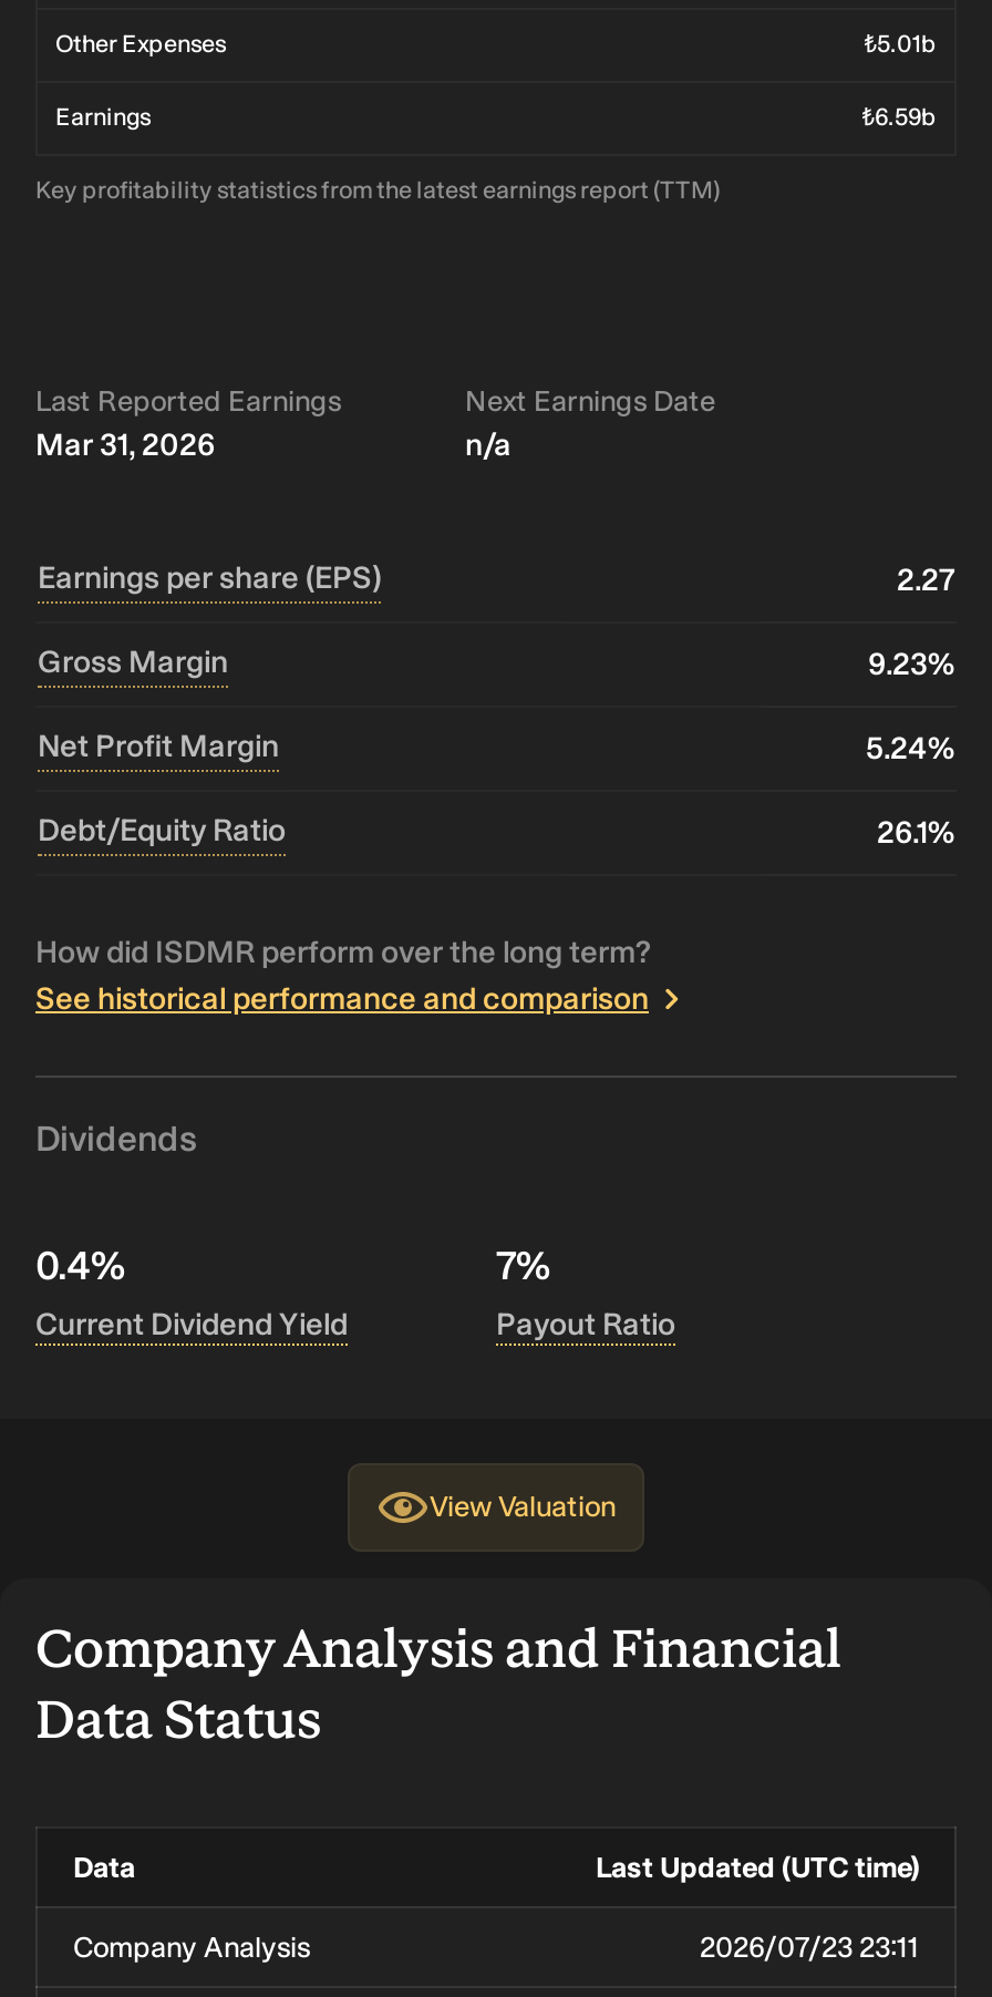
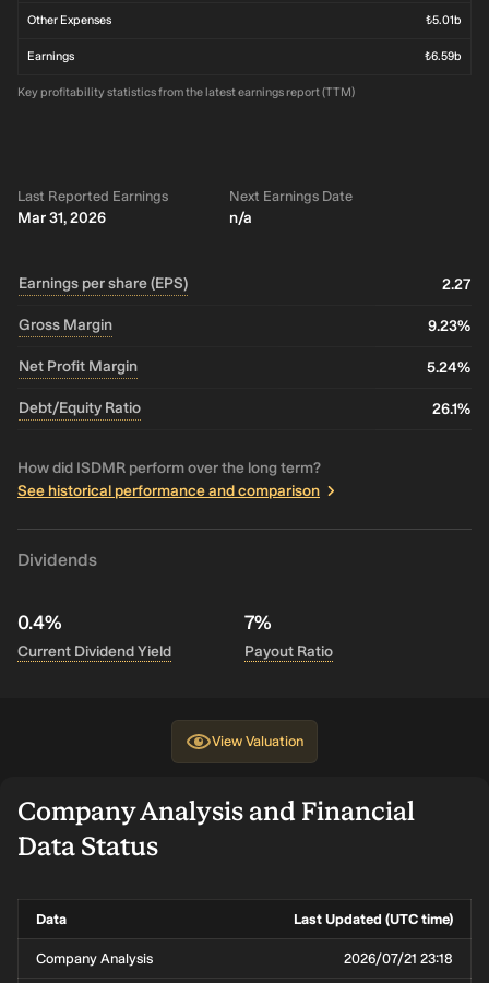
- 2026/07/23 23:11
+ 2026/07/21 23:18
